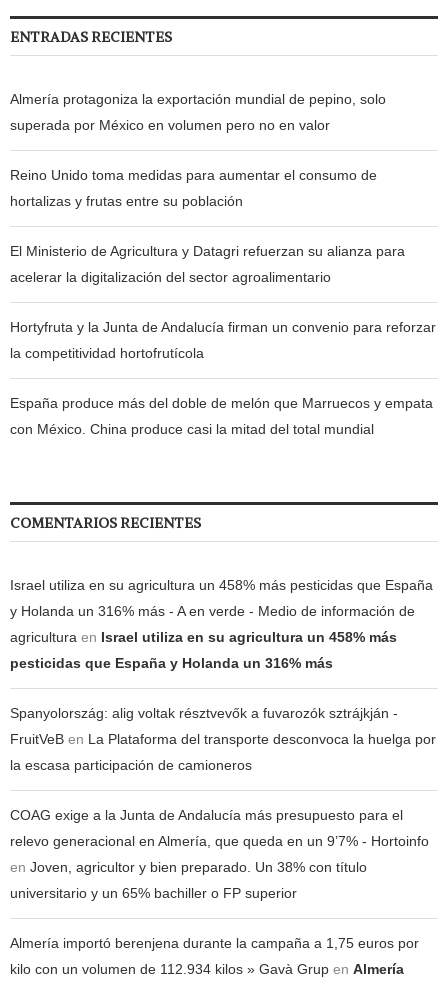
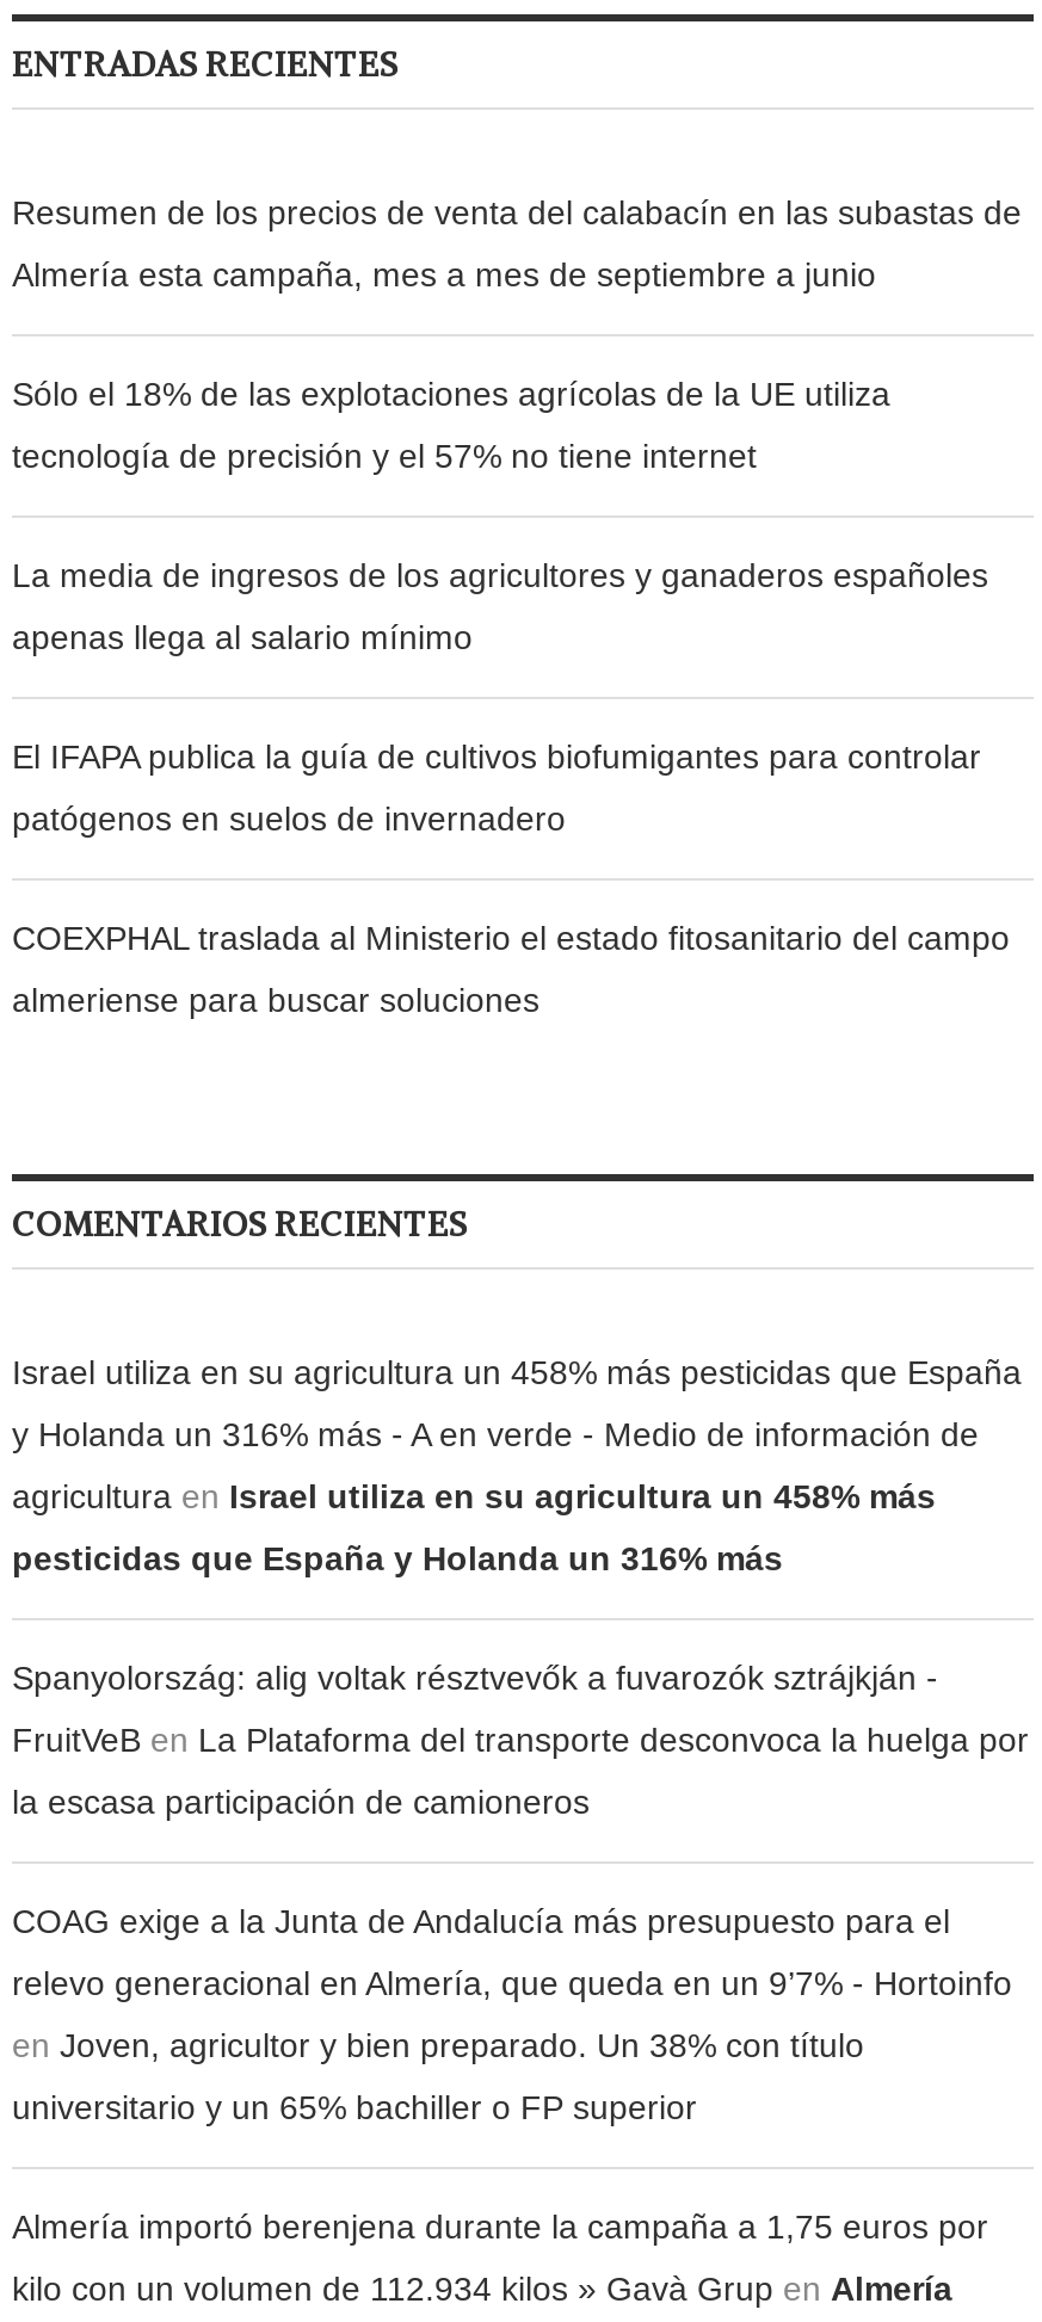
- Almería protagoniza la exportación mundial de pepino, solo
+ Resumen de los precios de venta del calabacín en las subastas de

- superada por México en volumen pero no en valor
+ Almería esta campaña, mes a mes de septiembre a junio

- Reino Unido toma medidas para aumentar el consumo de
+ Sólo el 18% de las explotaciones agrícolas de la UE utiliza

- hortalizas y frutas entre su población
+ tecnología de precisión y el 57% no tiene internet

- El Ministerio de Agricultura y Datagri refuerzan su alianza para
+ La media de ingresos de los agricultores y ganaderos españoles

- acelerar la digitalización del sector agroalimentario
+ apenas llega al salario mínimo

- Hortyfruta y la Junta de Andalucía firman un convenio para reforzar
+ El IFAPA publica la guía de cultivos biofumigantes para controlar

- la competitividad hortofrutícola
+ patógenos en suelos de invernadero

- España produce más del doble de melón que Marruecos y empata
+ COEXPHAL traslada al Ministerio el estado fitosanitario del campo

- con México. China produce casi la mitad del total mundial
+ almeriense para buscar soluciones
